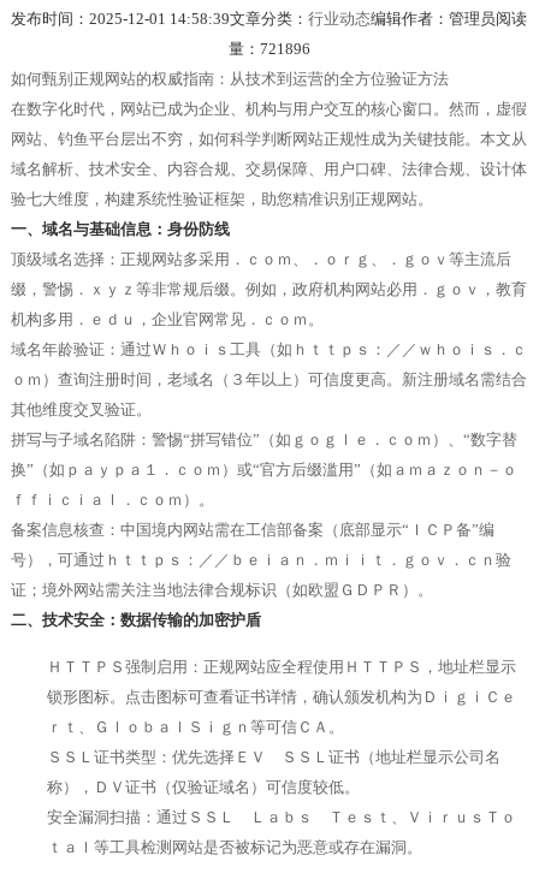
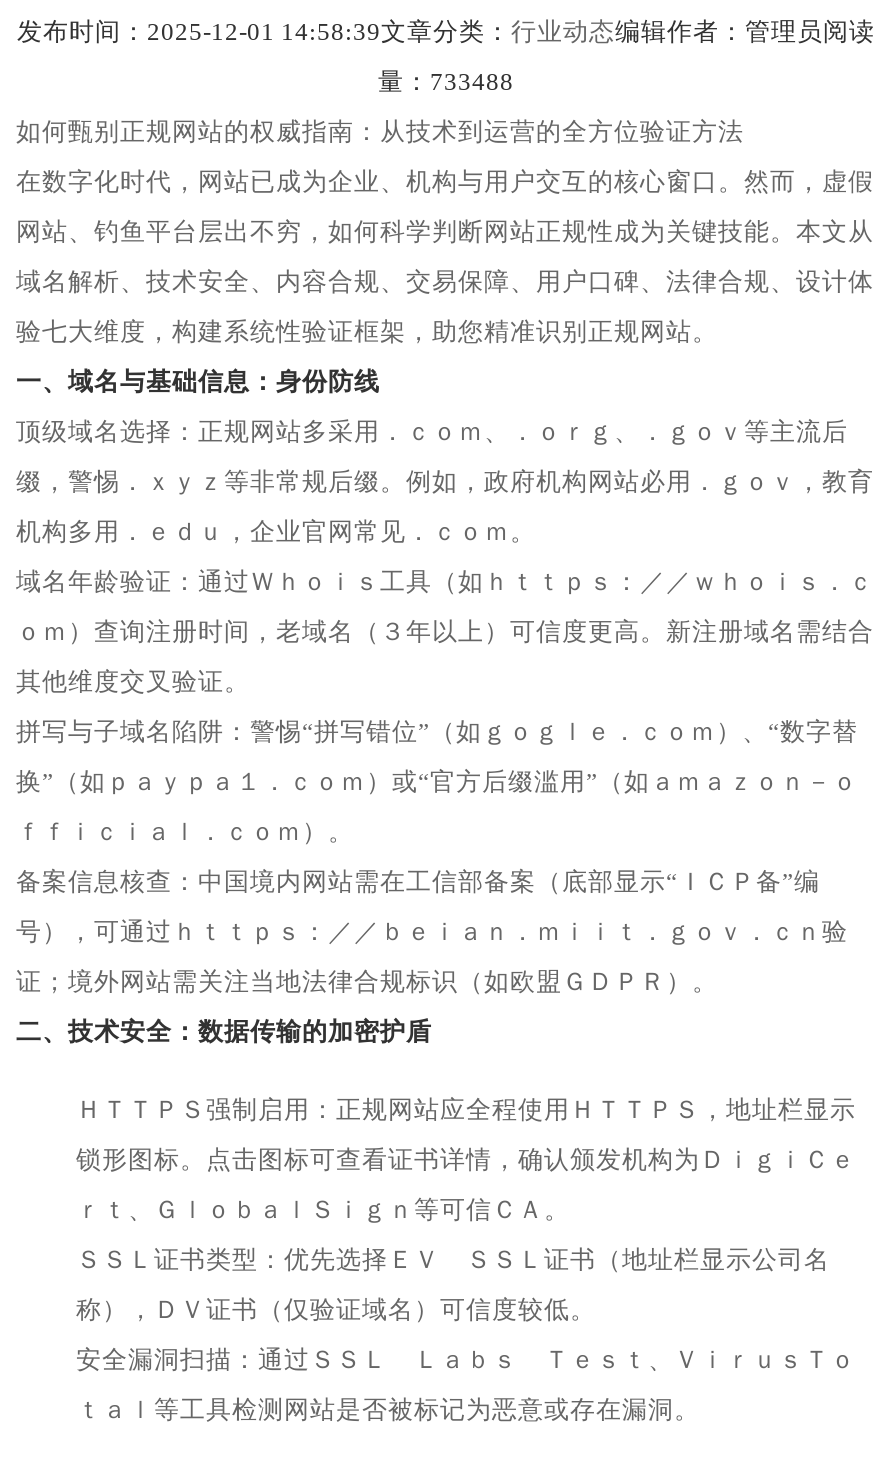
- 量：721896
+ 量：733488
